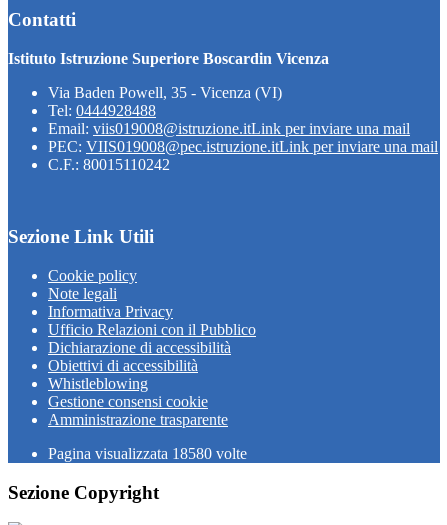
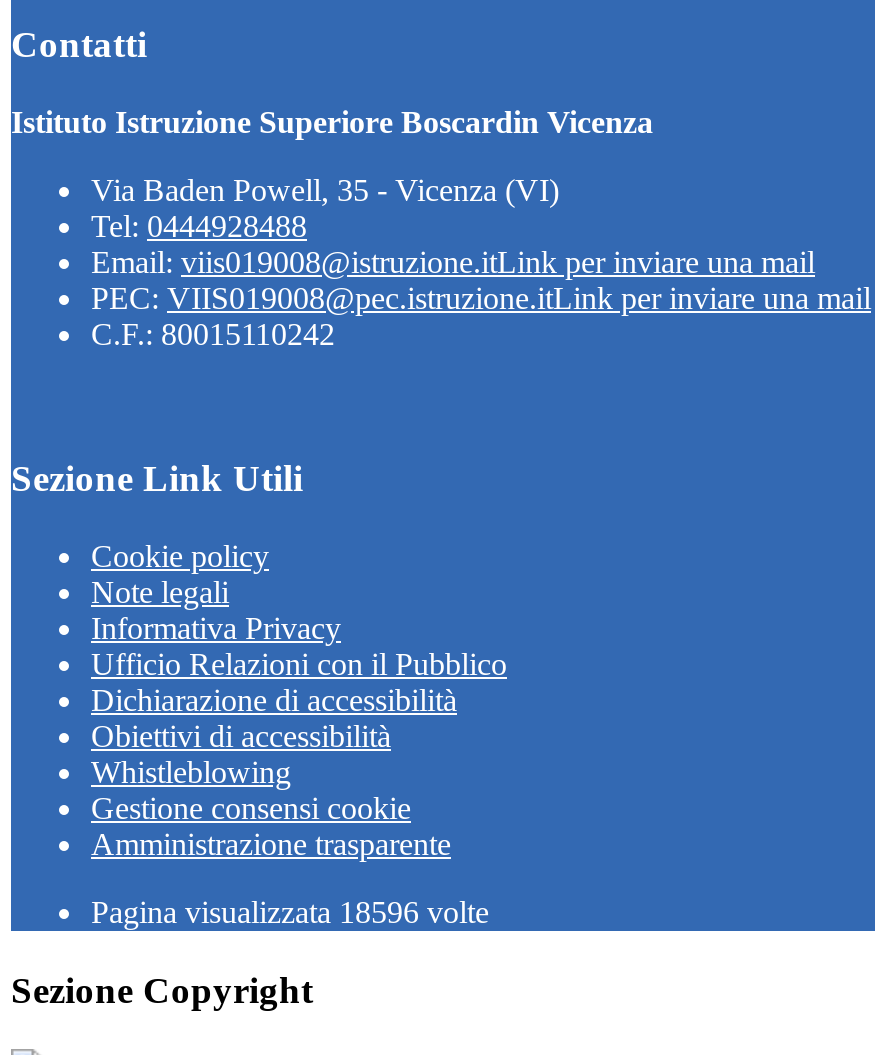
- Pagina visualizzata 18580 volte
+ Pagina visualizzata 18596 volte
